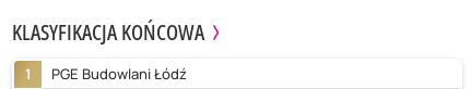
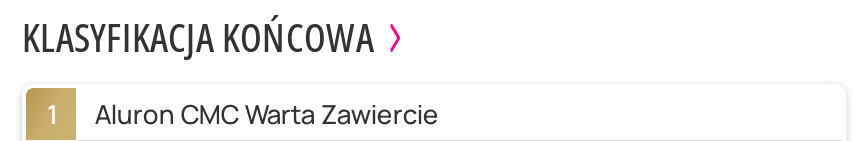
- PGE Budowlani Łódź
+ Aluron CMC Warta Zawiercie
